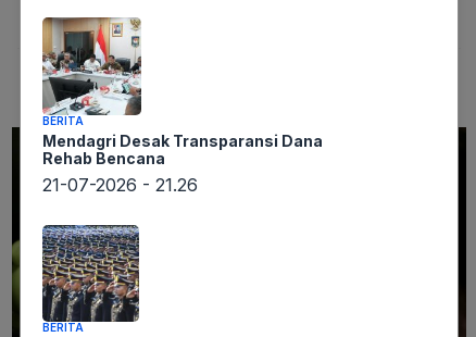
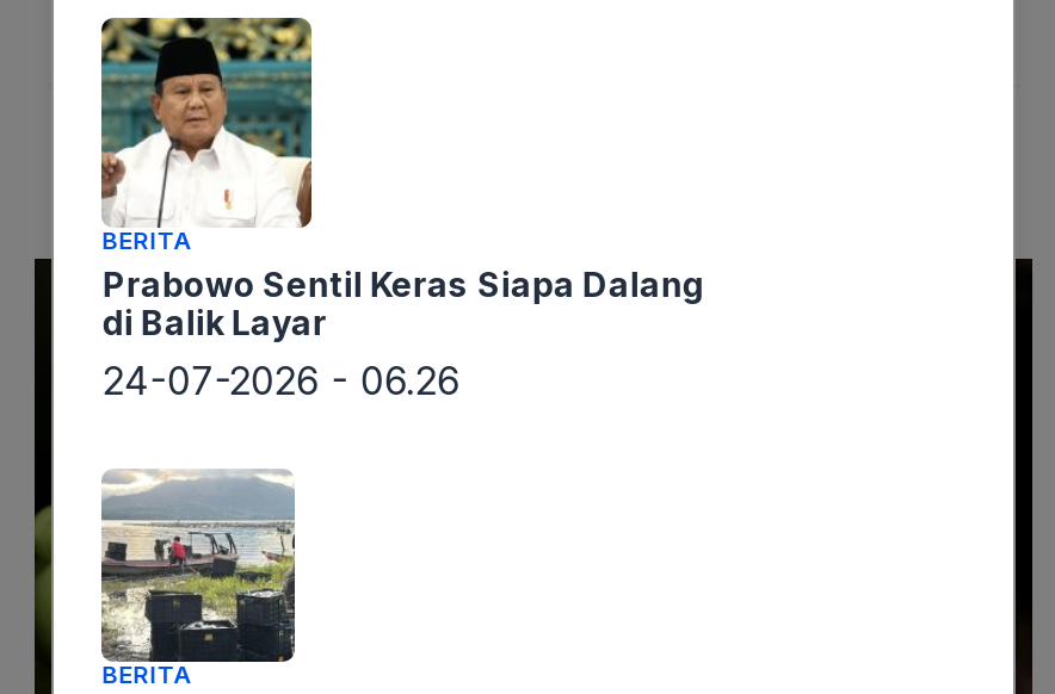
- [image]
- Mendagri Desak Transparansi Dana
- Rehab Bencana
- 21-07-2026 - 21.26
+ [image]
+ Prabowo Sentil Keras Siapa Dalang
+ di Balik Layar
+ 24-07-2026 - 06.26

- [image]
+ [image]
